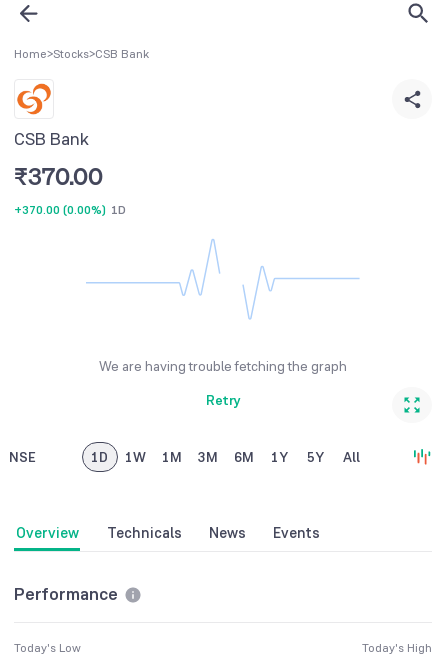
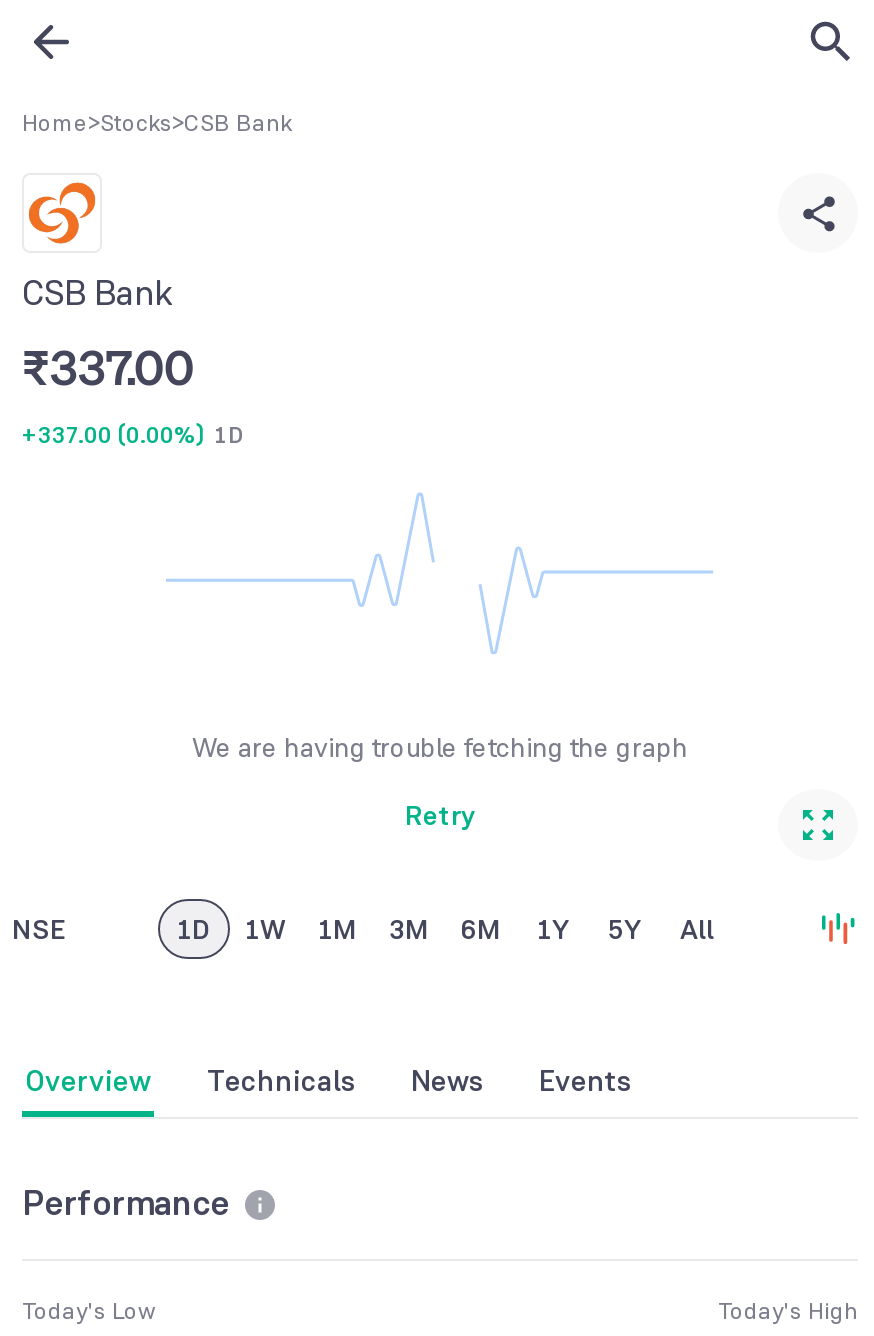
- ₹370.00
+ ₹337.00

- +370.00 (0.00%) 1D
+ +337.00 (0.00%) 1D
